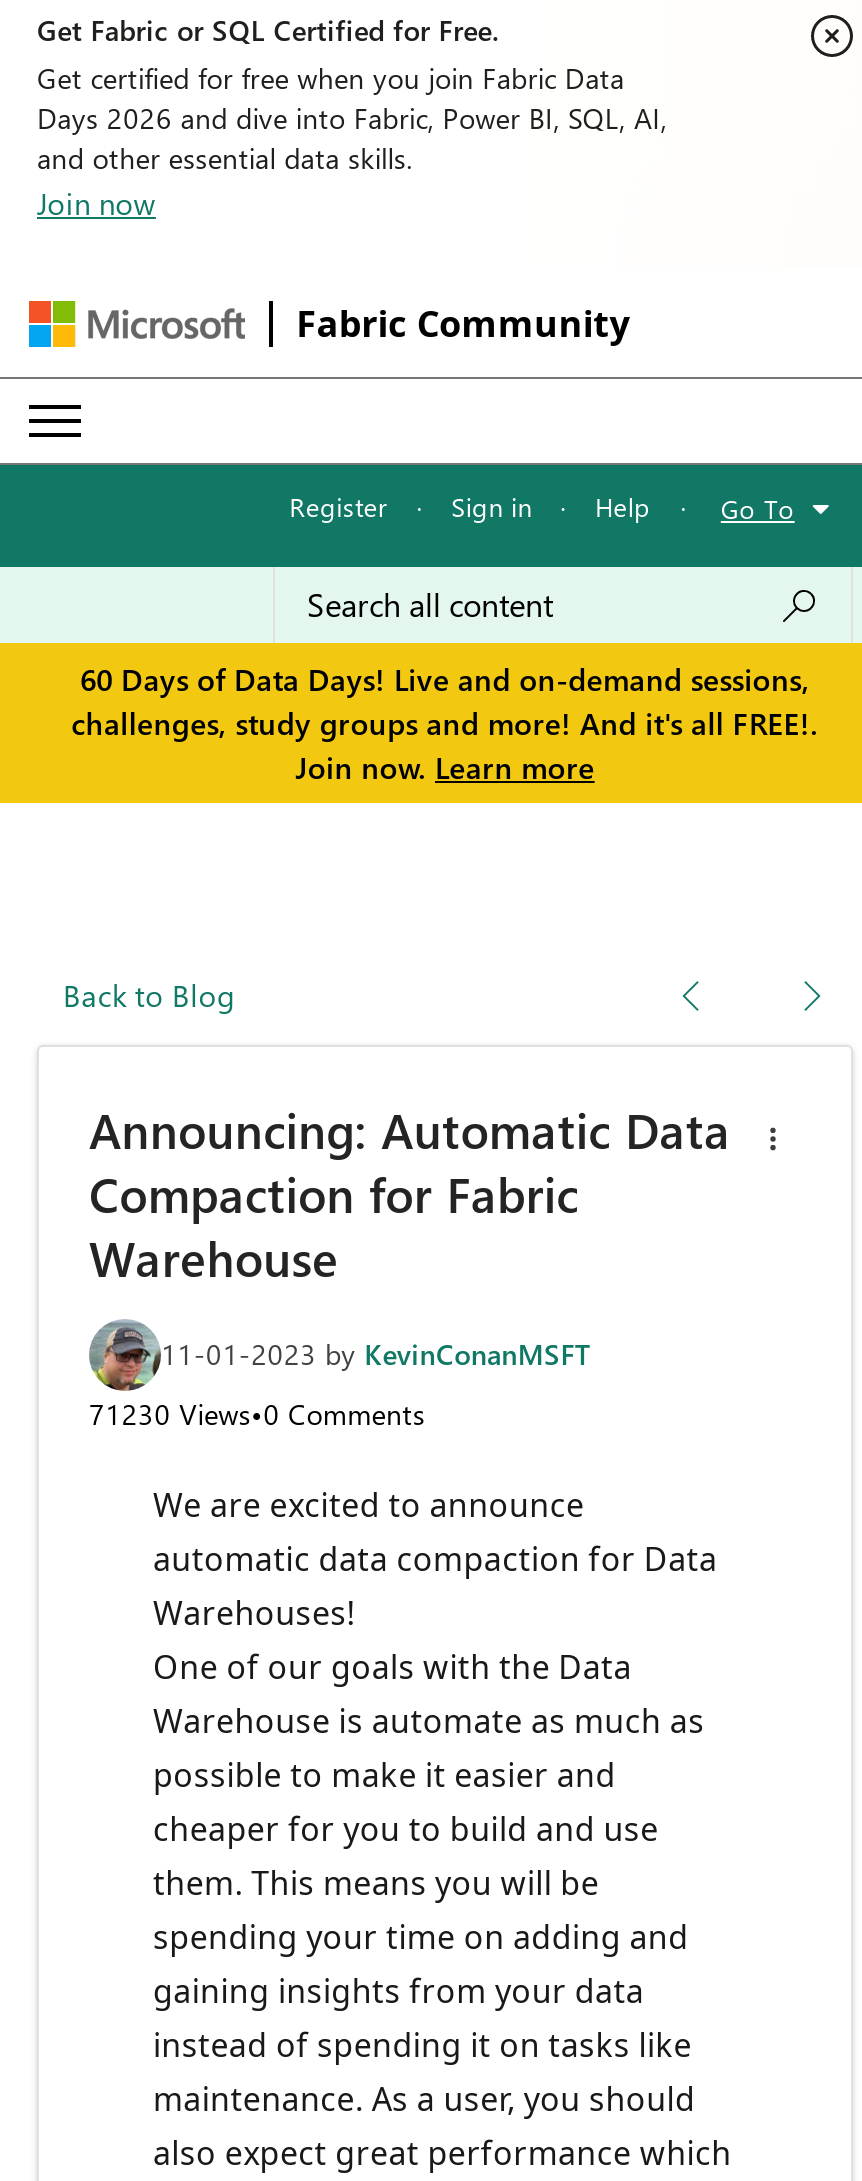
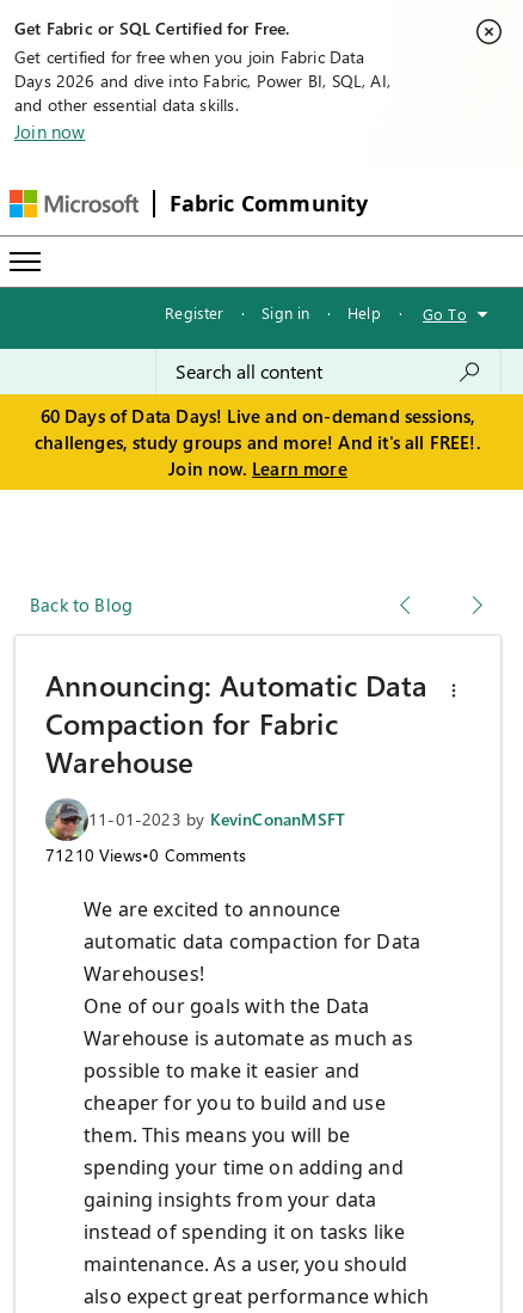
- 71230 Views•0 Comments
+ 71210 Views•0 Comments
